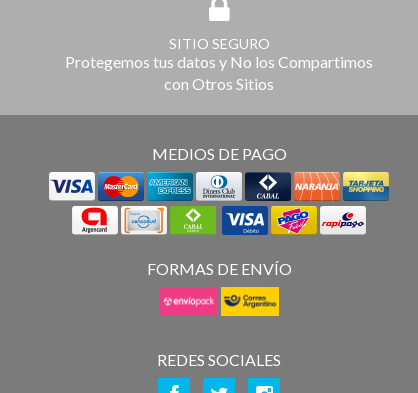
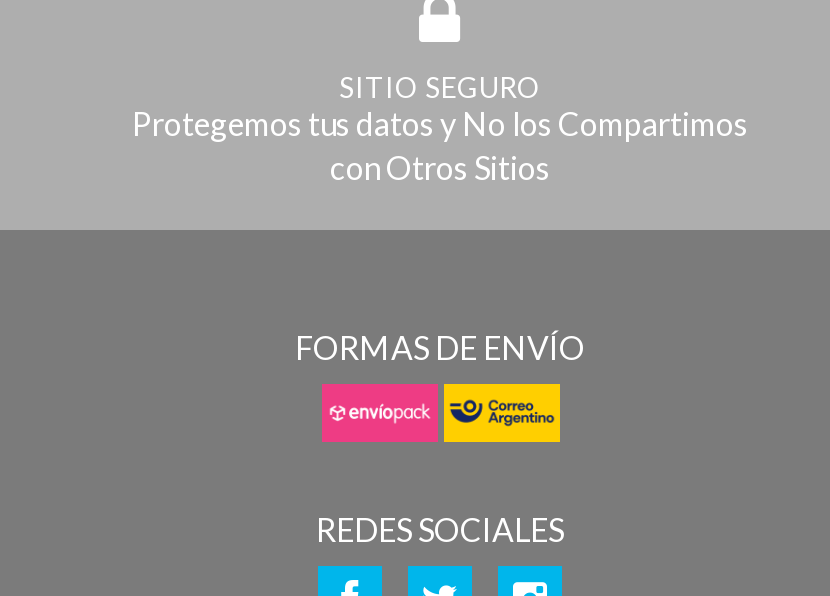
- MEDIOS DE PAGO

- [image]
